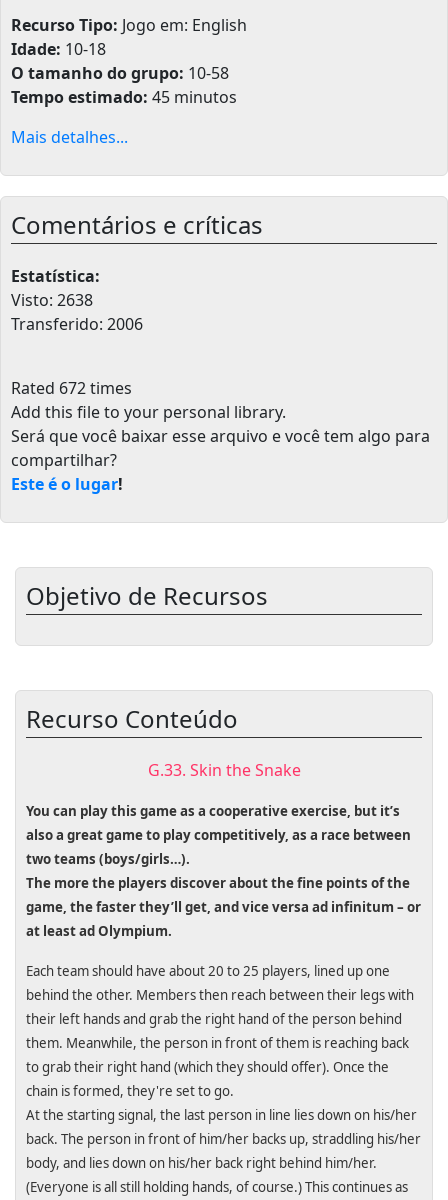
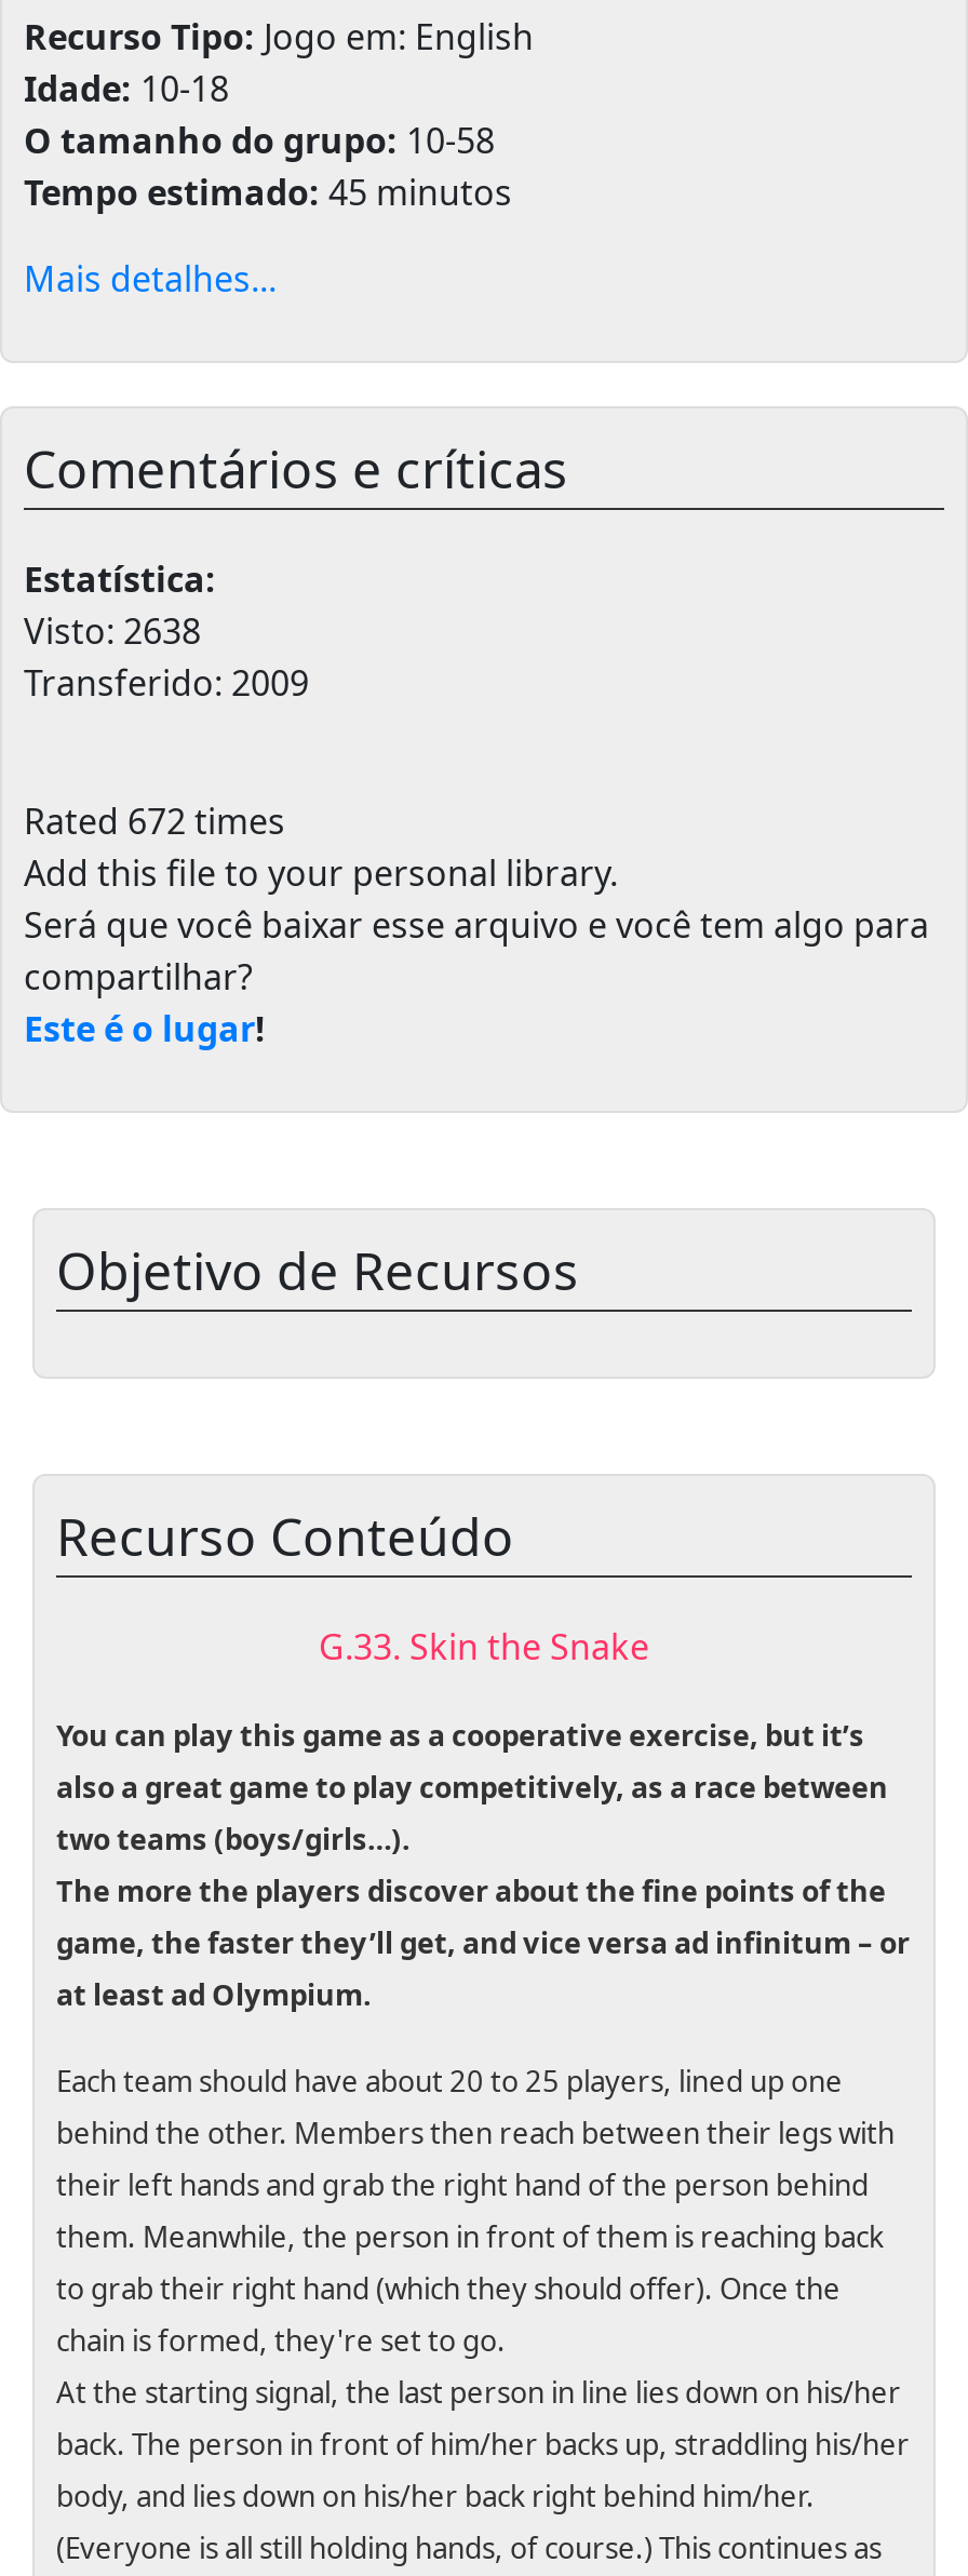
- Transferido: 2006
+ Transferido: 2009
